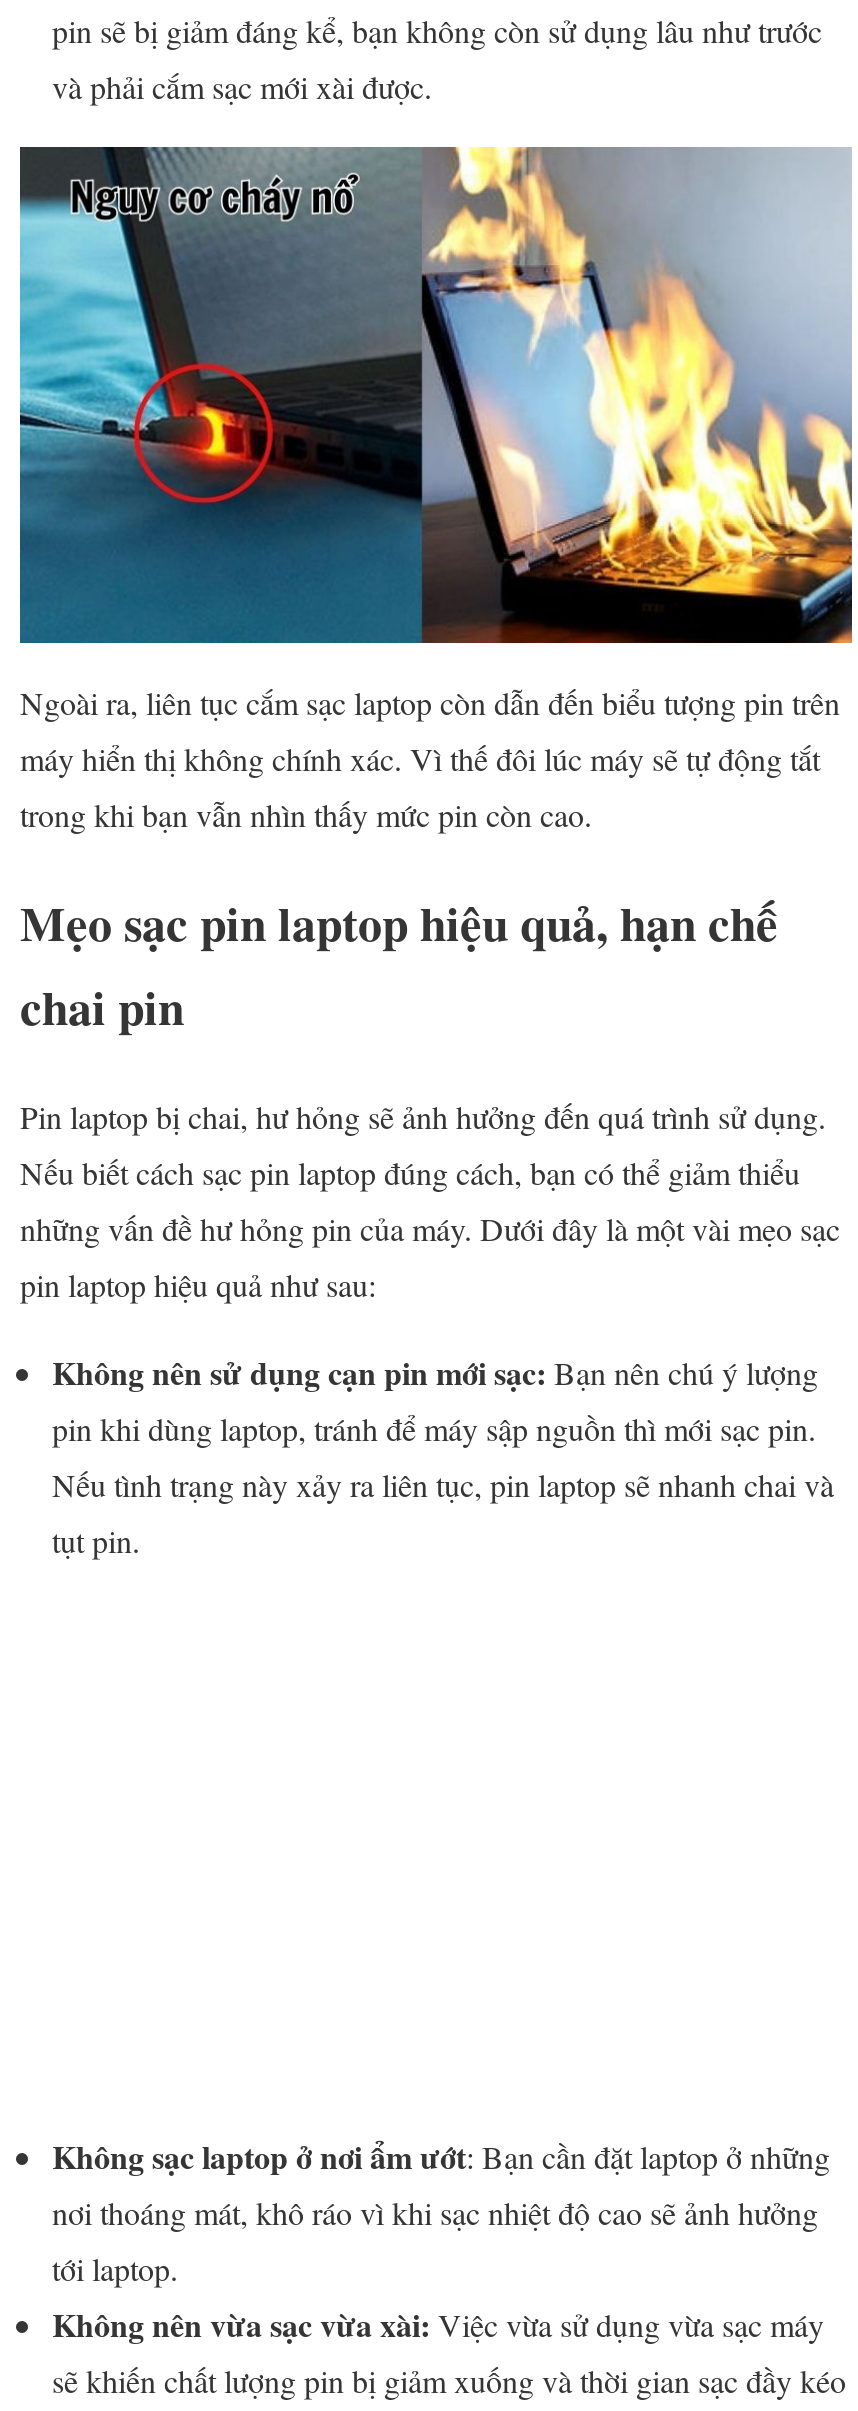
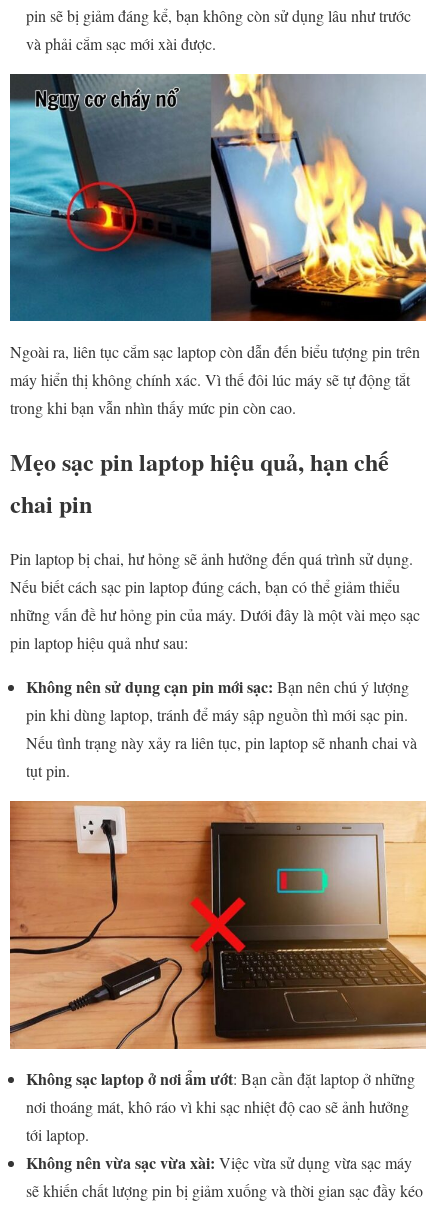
+ [image]
